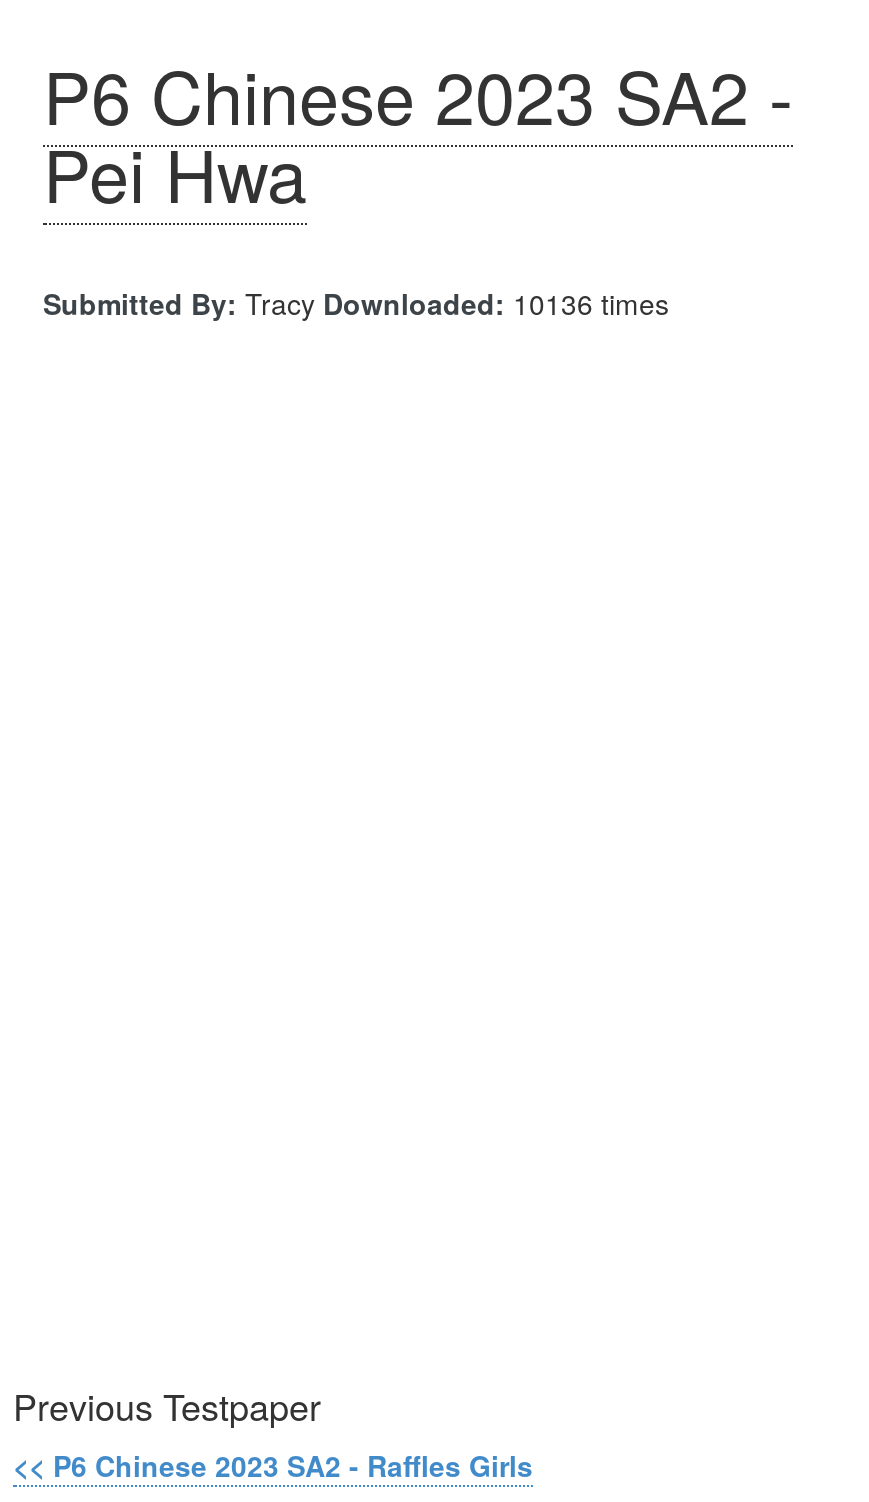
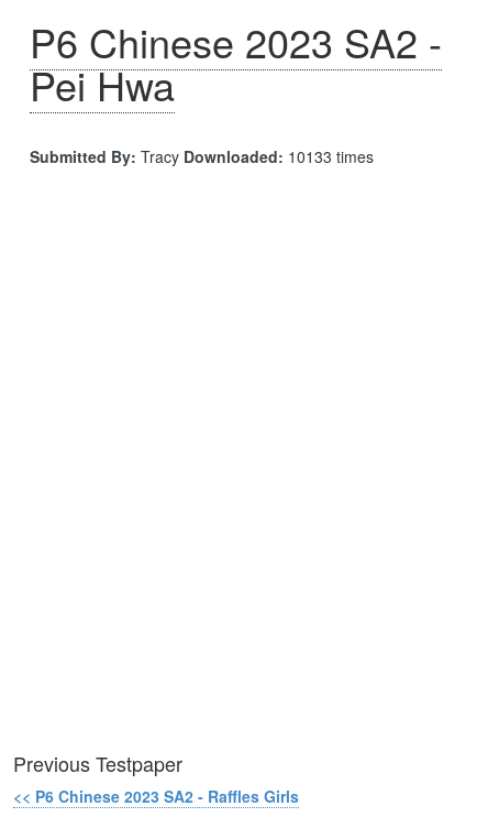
- Submitted By: Tracy Downloaded: 10136 times
+ Submitted By: Tracy Downloaded: 10133 times
